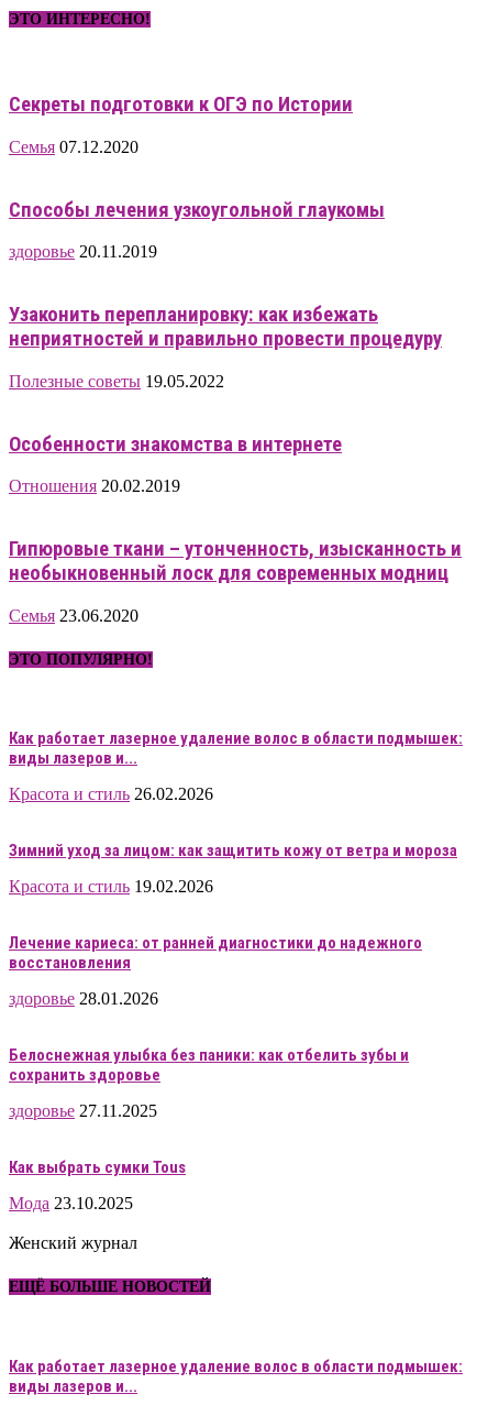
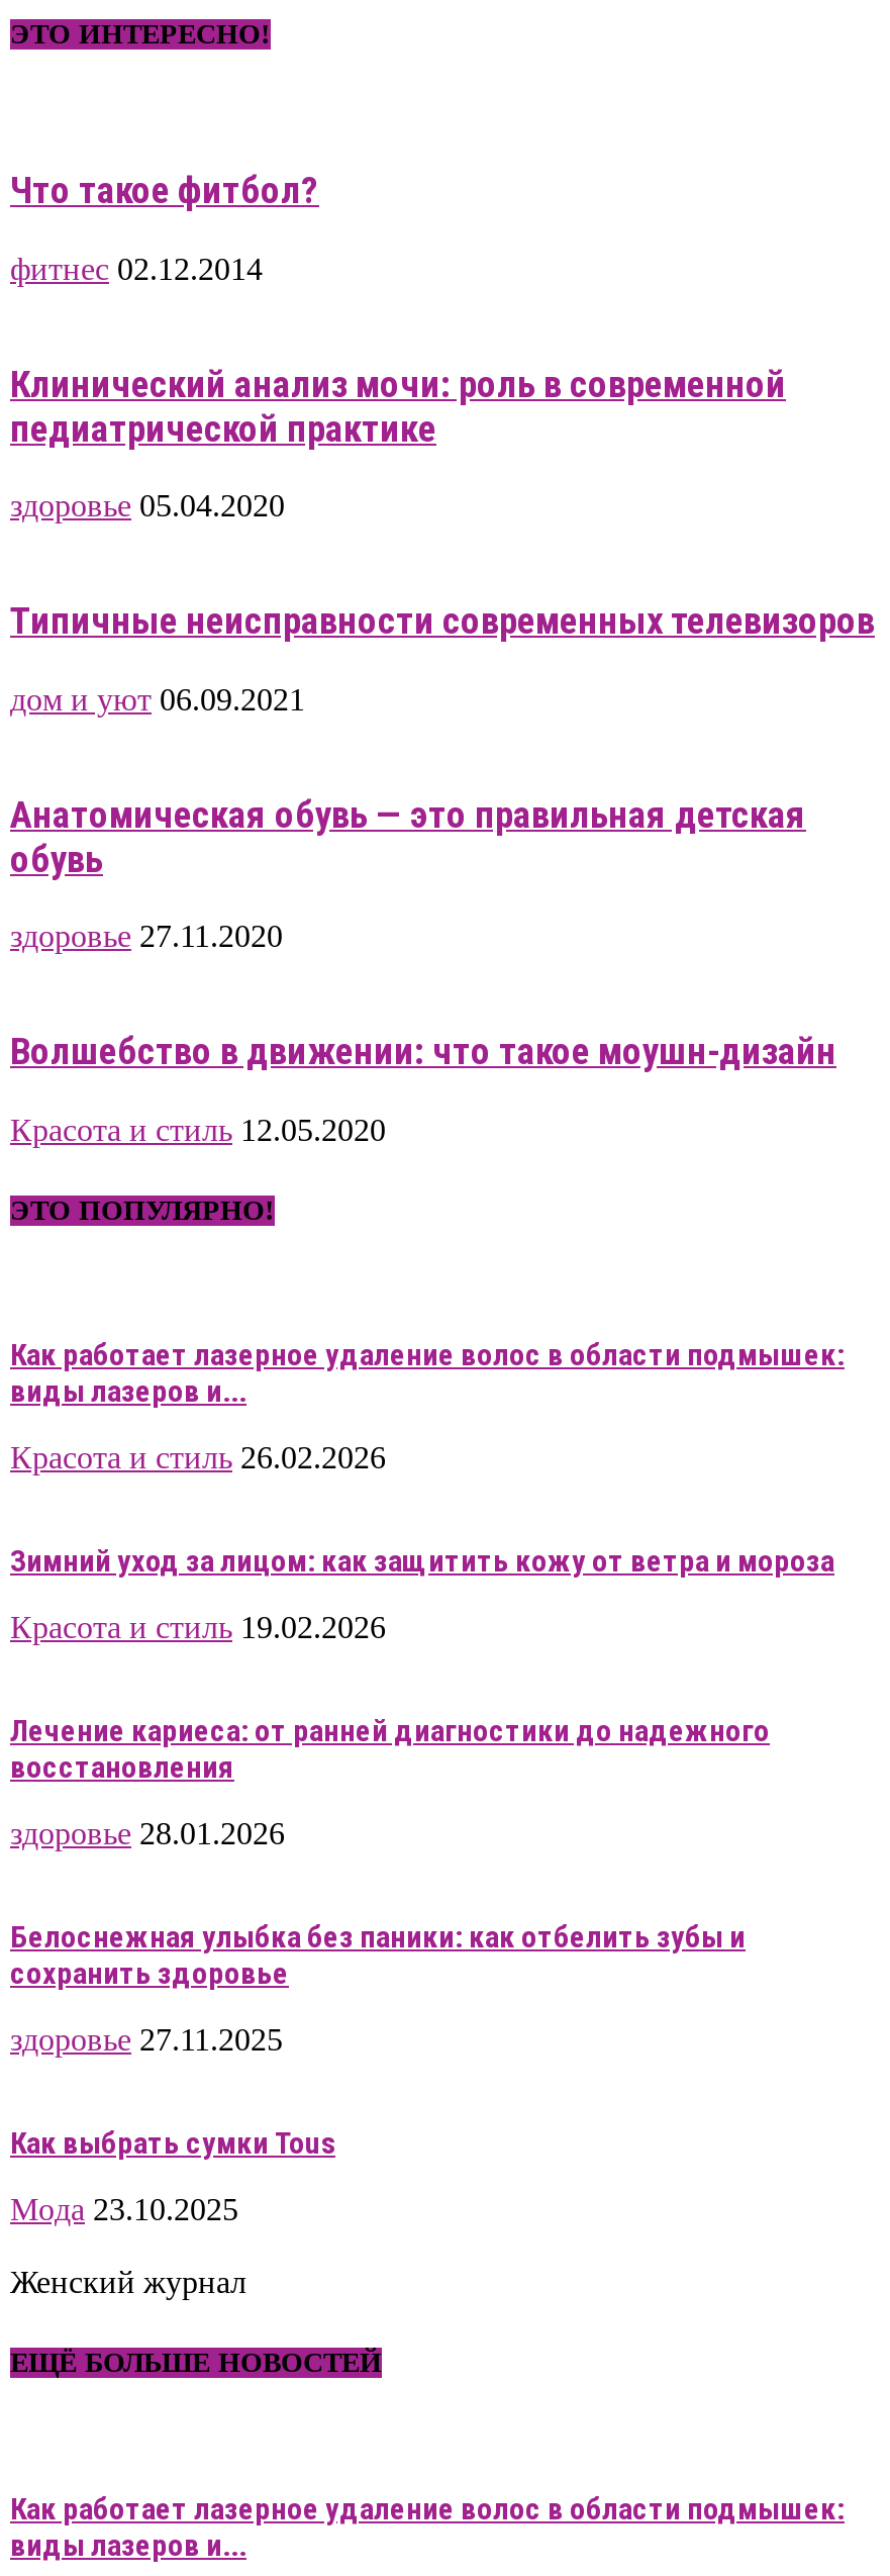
- Секреты подготовки к ОГЭ по Истории
+ Что такое фитбол?

- Семья 07.12.2020
+ фитнес 02.12.2014

- Способы лечения узкоугольной глаукомы
+ Клинический анализ мочи: роль в современной
+ педиатрической практике

- здоровье 20.11.2019
+ здоровье 05.04.2020

- Узаконить перепланировку: как избежать
- неприятностей и правильно провести процедуру
+ Типичные неисправности современных телевизоров

- Полезные советы 19.05.2022
+ дом и уют 06.09.2021

- Особенности знакомства в интернете
+ Анатомическая обувь — это правильная детская
+ обувь

- Отношения 20.02.2019
+ здоровье 27.11.2020

- Гипюровые ткани – утонченность, изысканность и
- необыкновенный лоск для современных модниц
+ Волшебство в движении: что такое моушн-дизайн

- Семья 23.06.2020
+ Красота и стиль 12.05.2020
